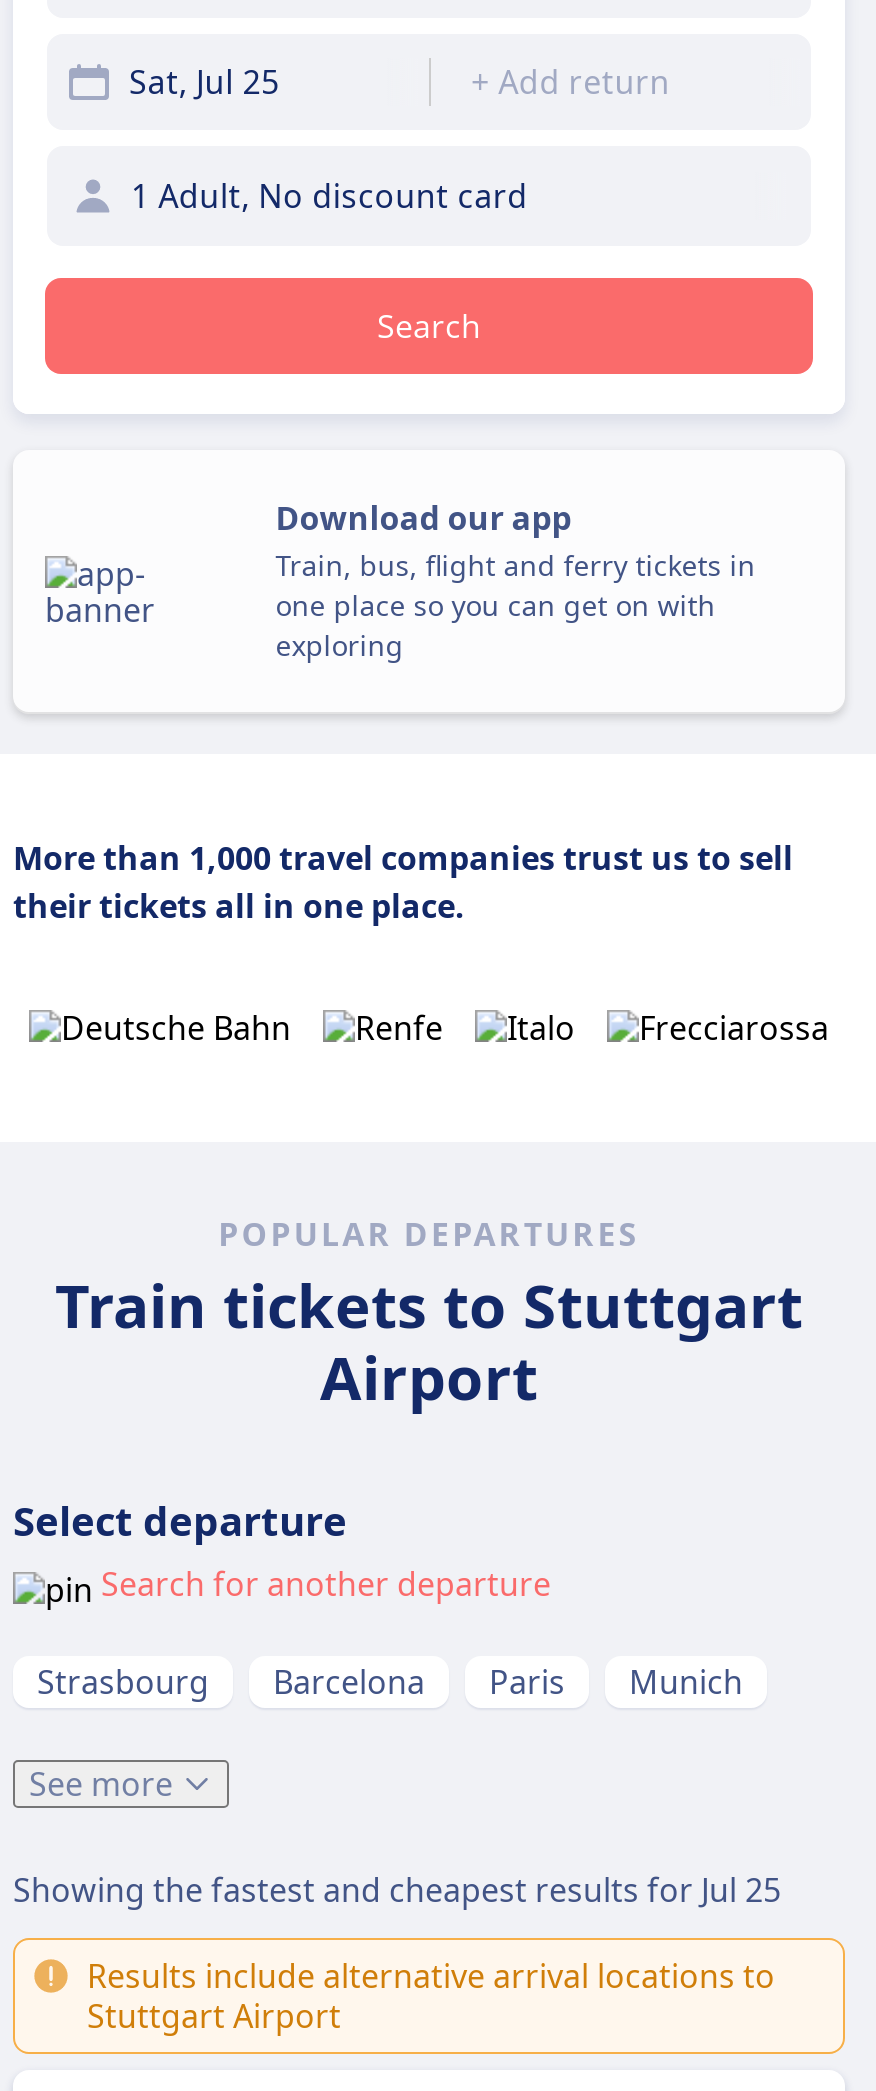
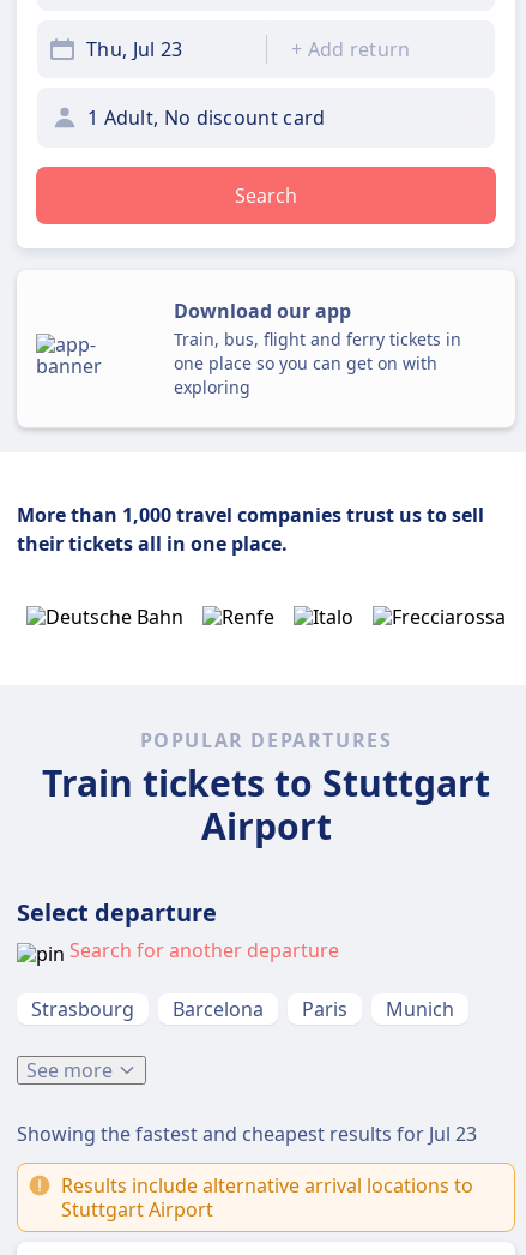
- Sat, Jul 25
+ Thu, Jul 23

- Showing the fastest and cheapest results for Jul 25
+ Showing the fastest and cheapest results for Jul 23
